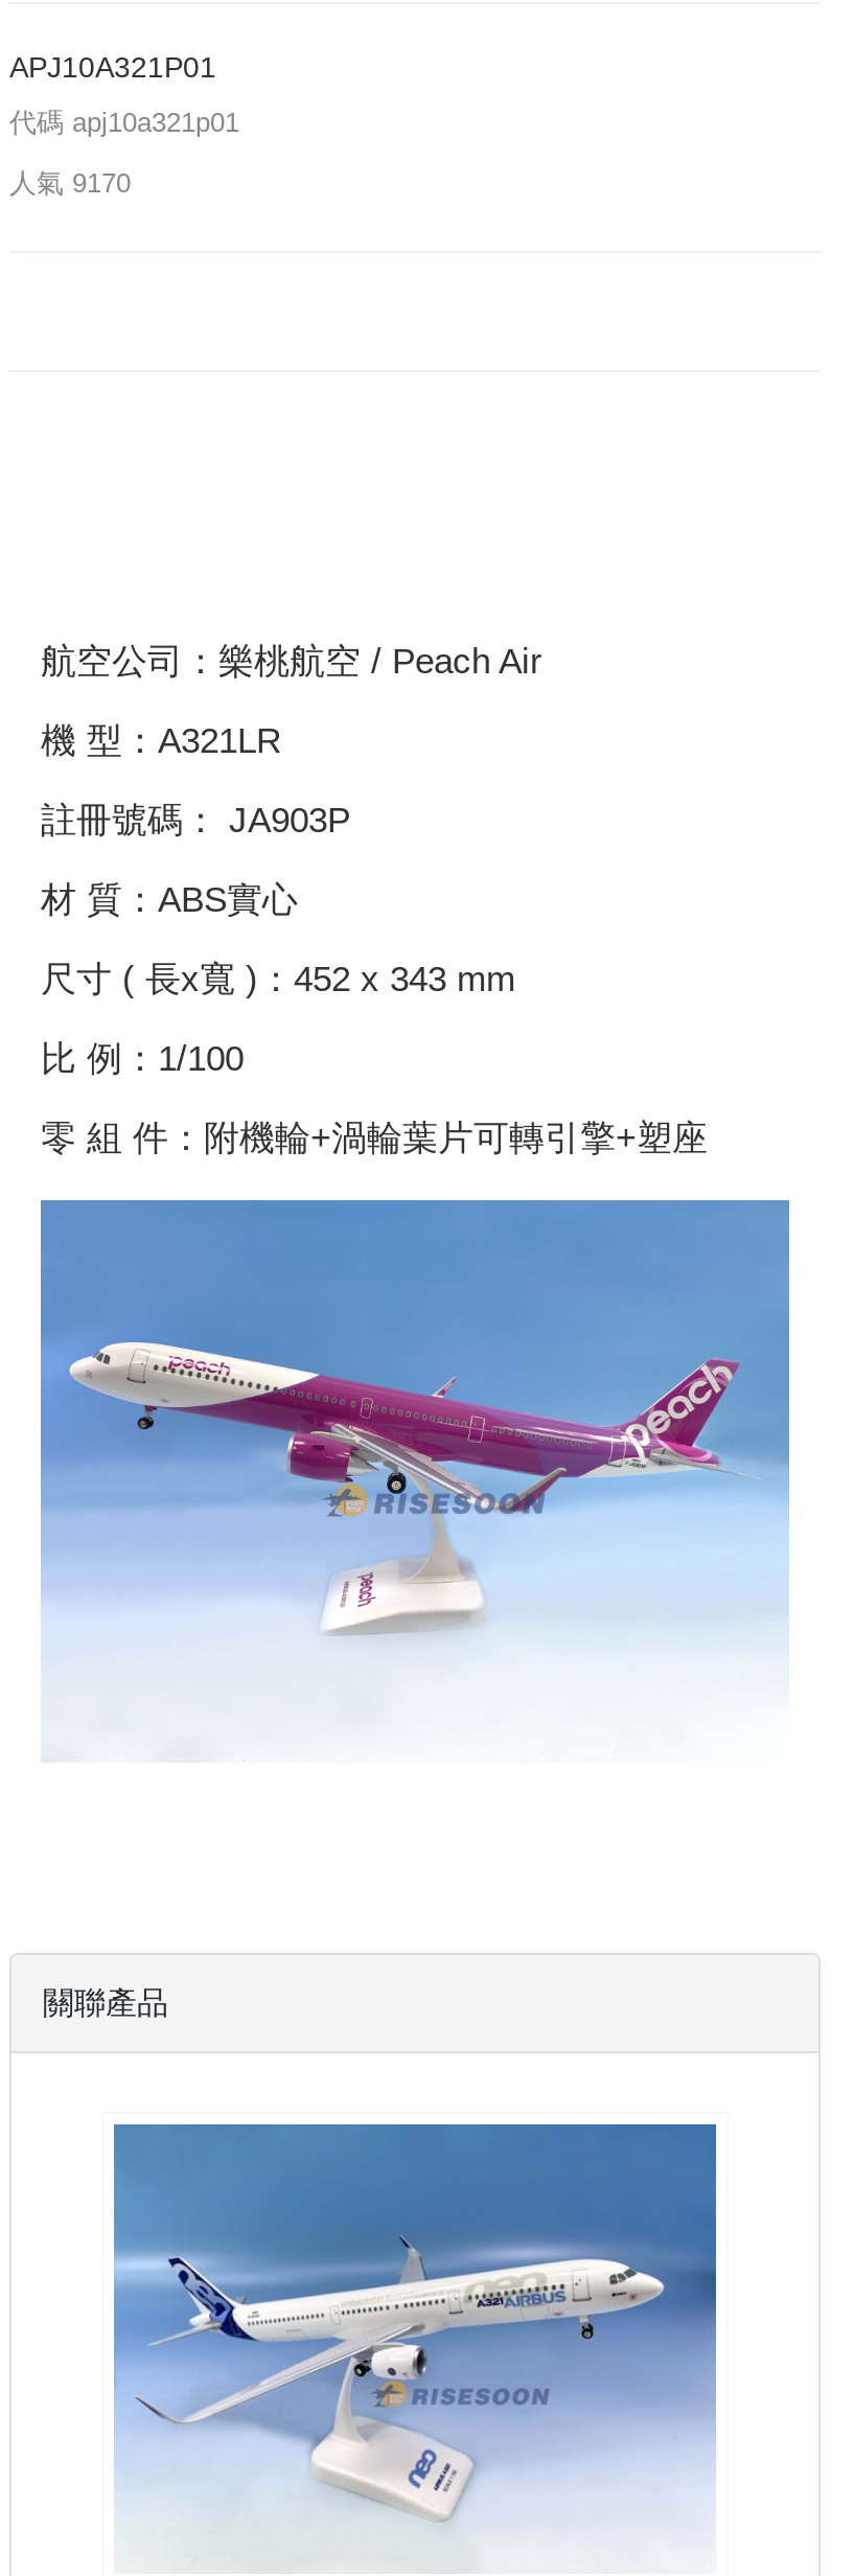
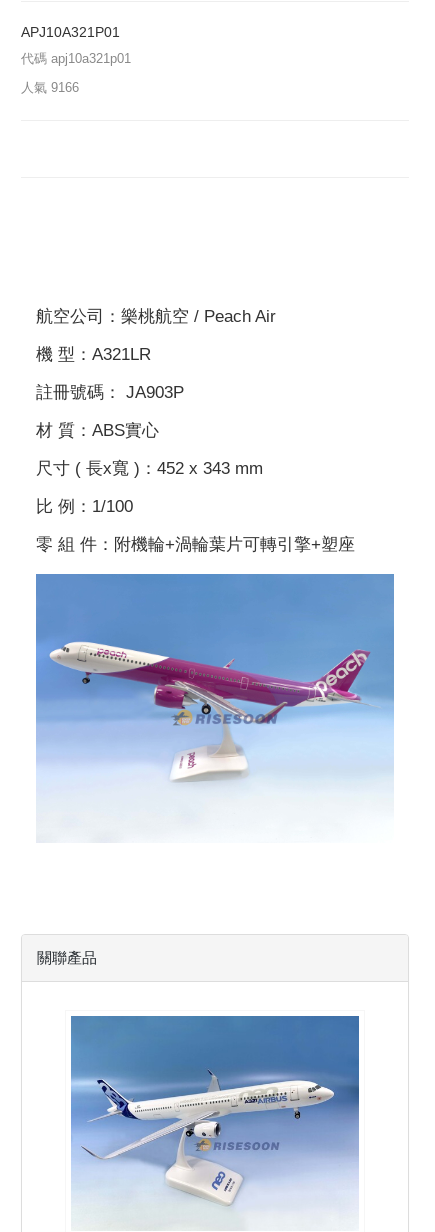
- 人氣9170
+ 人氣9166
